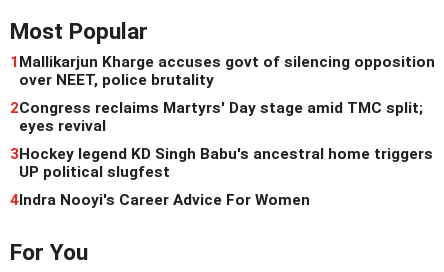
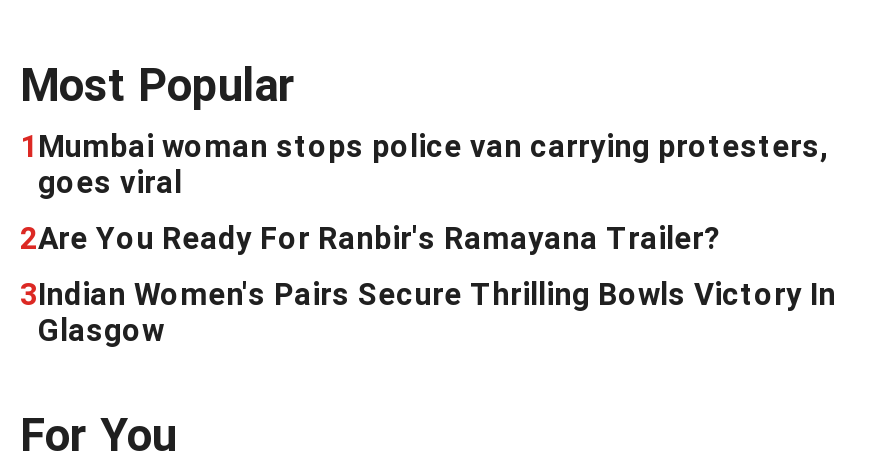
- 1 Mallikarjun Kharge accuses govt of silencing opposition
- over NEET, police brutality
- 2Congress reclaims Martyrs' Day stage amid TMC split;
- eyes revival
- 3Hockey legend KD Singh Babu's ancestral home triggers
- UP political slugfest
- 4Indra Nooyi's Career Advice For Women
+ 1 Mumbai woman stops police van carrying protesters,
+ goes viral
+ 2Are You Ready For Ranbir's Ramayana Trailer?
+ 3Indian Women's Pairs Secure Thrilling Bowls Victory In
+ Glasgow
